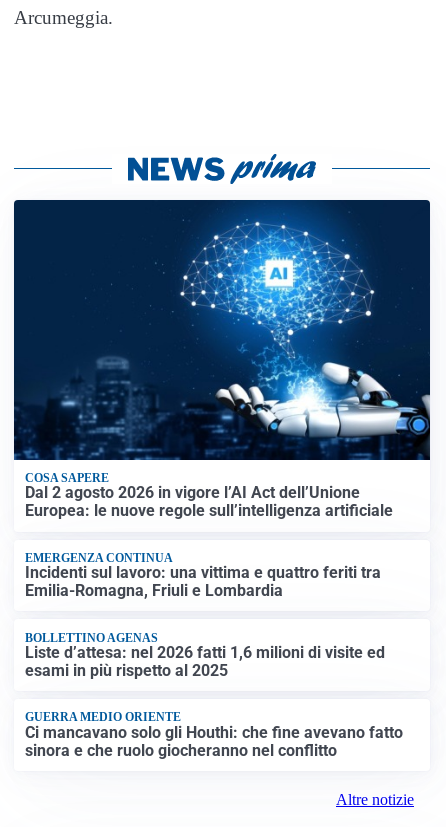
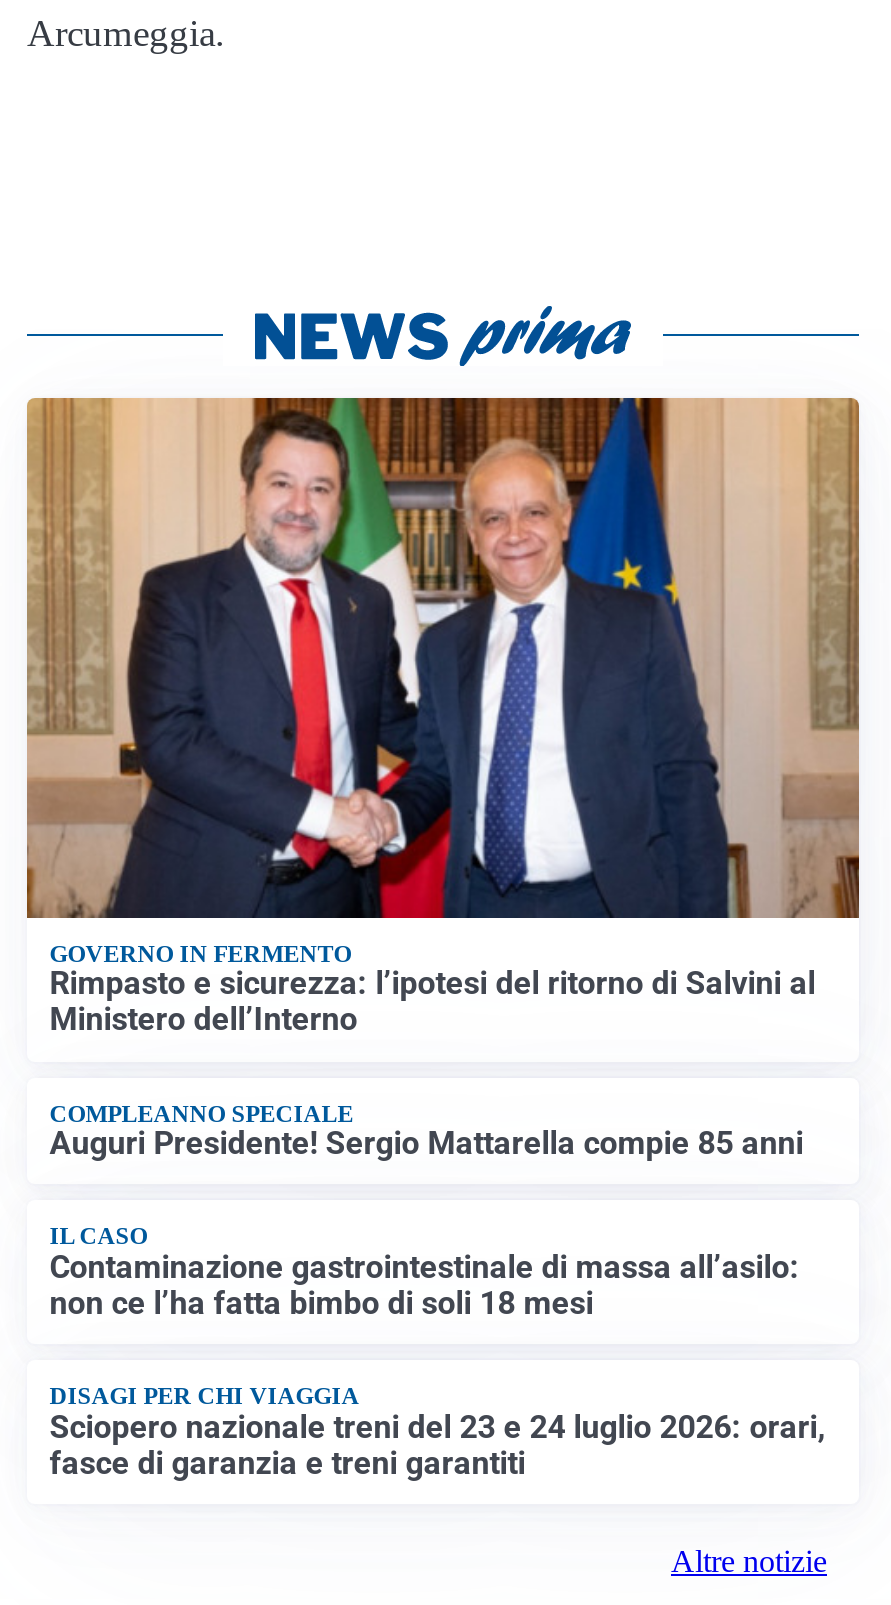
- [image]
- COSA SAPERE
- Dal 2 agosto 2026 in vigore l’AI Act dell’Unione
- Europea: le nuove regole sull’intelligenza artificiale
+ [image]
+ GOVERNO IN FERMENTO
+ Rimpasto e sicurezza: l’ipotesi del ritorno di Salvini al
+ Ministero dell’Interno

- EMERGENZA CONTINUA
- Incidenti sul lavoro: una vittima e quattro feriti tra
- Emilia-Romagna, Friuli e Lombardia
+ COMPLEANNO SPECIALE
+ Auguri Presidente! Sergio Mattarella compie 85 anni

- BOLLETTINO AGENAS
- Liste d’attesa: nel 2026 fatti 1,6 milioni di visite ed
- esami in più rispetto al 2025
+ IL CASO
+ Contaminazione gastrointestinale di massa all’asilo:
+ non ce l’ha fatta bimbo di soli 18 mesi

- GUERRA MEDIO ORIENTE
- Ci mancavano solo gli Houthi: che fine avevano fatto
- sinora e che ruolo giocheranno nel conflitto
+ DISAGI PER CHI VIAGGIA
+ Sciopero nazionale treni del 23 e 24 luglio 2026: orari,
+ fasce di garanzia e treni garantiti
